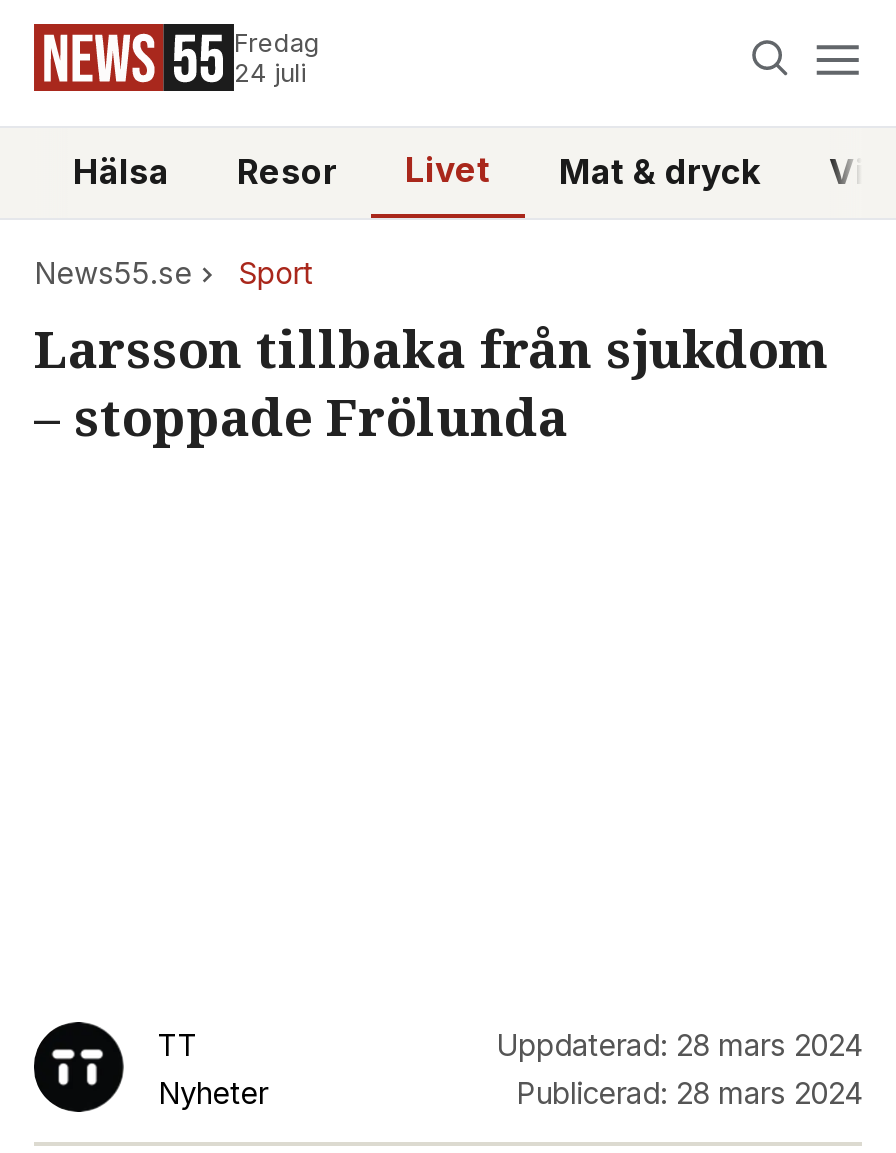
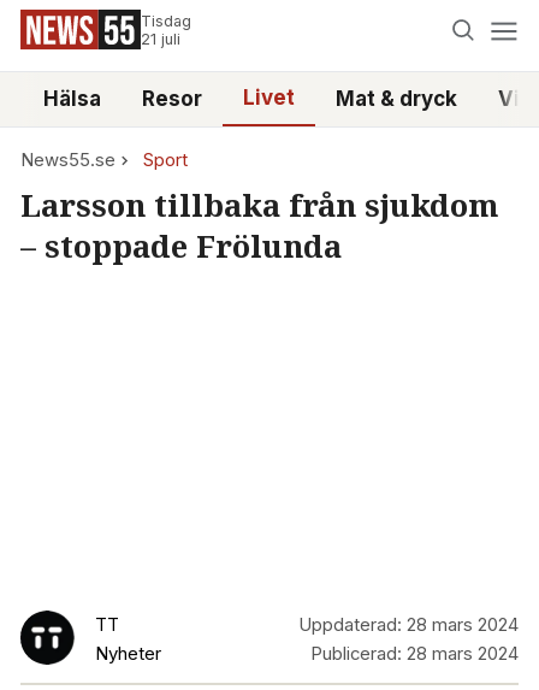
- Fredag
- 24 juli
+ Tisdag
+ 21 juli
